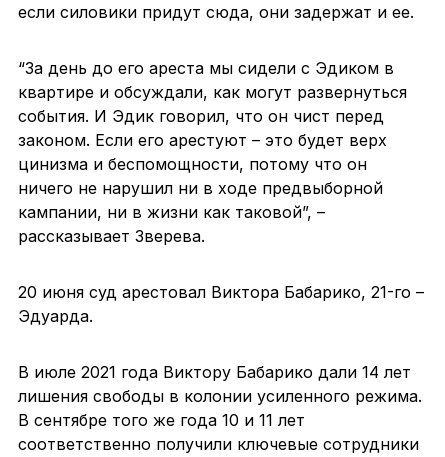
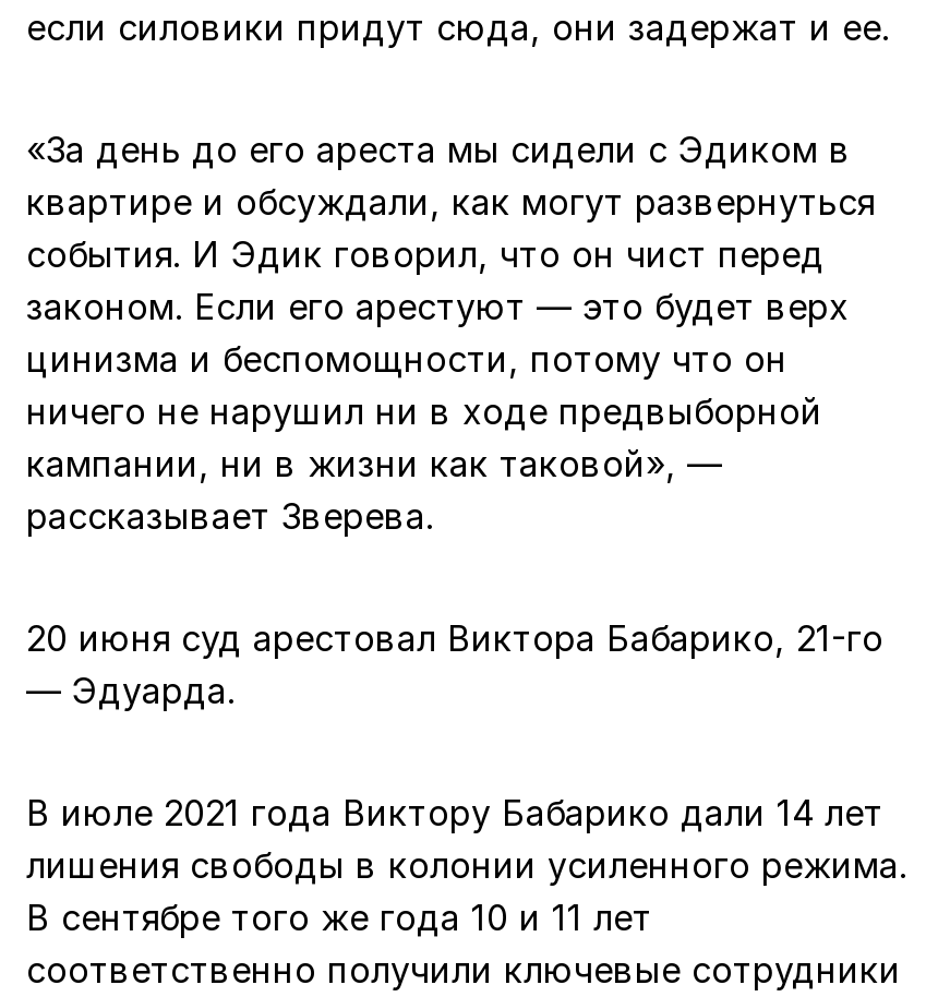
- “За день до его ареста мы сидели с Эдиком в
+ «За день до его ареста мы сидели с Эдиком в

- законом. Если его арестуют – это будет верх
+ законом. Если его арестуют — это будет верх

- кампании, ни в жизни как таковой”, –
+ кампании, ни в жизни как таковой», —

- 20 июня суд арестовал Виктора Бабарико, 21-го –
- Эдуарда.
+ 20 июня суд арестовал Виктора Бабарико, 21-го
+ — Эдуарда.
